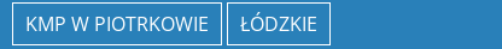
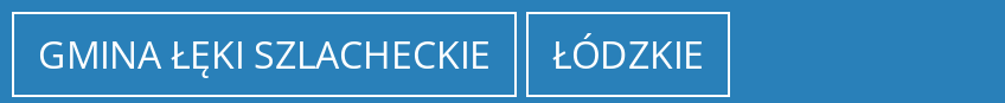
- KMP W PIOTRKOWIE
+ GMINA ŁĘKI SZLACHECKIE
